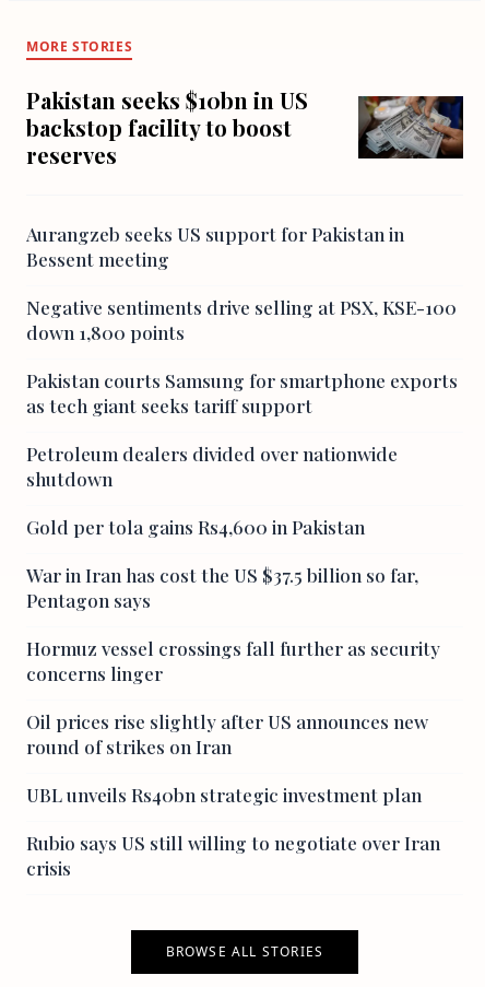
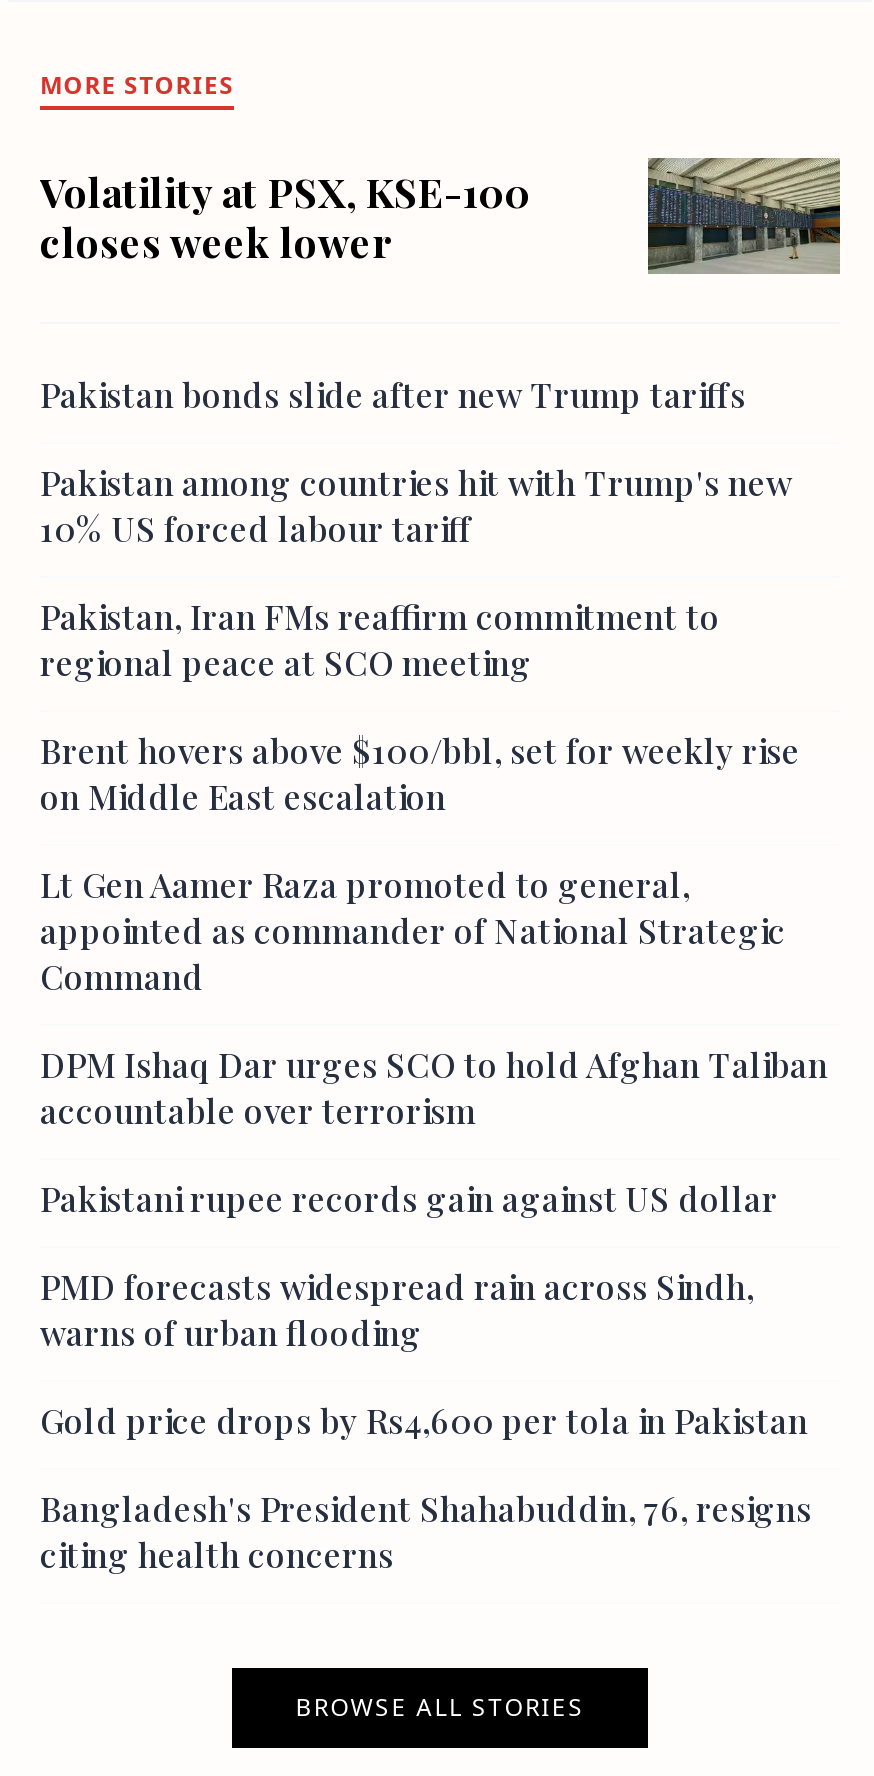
- Pakistan seeks $10bn in US
- backstop facility to boost
- reserves
+ Volatility at PSX, KSE-100
+ closes week lower

- [image]
+ [image]

- Aurangzeb seeks US support for Pakistan in
- Bessent meeting
+ Pakistan bonds slide after new Trump tariffs

- Negative sentiments drive selling at PSX, KSE-100
- down 1,800 points
+ Pakistan among countries hit with Trump's new
+ 10% US forced labour tariff

- Pakistan courts Samsung for smartphone exports
- as tech giant seeks tariff support
+ Pakistan, Iran FMs reaffirm commitment to
+ regional peace at SCO meeting

- Petroleum dealers divided over nationwide
- shutdown
+ Brent hovers above $100/bbl, set for weekly rise
+ on Middle East escalation

- Gold per tola gains Rs4,600 in Pakistan
+ Lt Gen Aamer Raza promoted to general,
+ appointed as commander of National Strategic
+ Command

- War in Iran has cost the US $37.5 billion so far,
- Pentagon says
+ DPM Ishaq Dar urges SCO to hold Afghan Taliban
+ accountable over terrorism

- Hormuz vessel crossings fall further as security
- concerns linger
+ Pakistani rupee records gain against US dollar

- Oil prices rise slightly after US announces new
- round of strikes on Iran
+ PMD forecasts widespread rain across Sindh,
+ warns of urban flooding

- UBL unveils Rs40bn strategic investment plan
+ Gold price drops by Rs4,600 per tola in Pakistan

- Rubio says US still willing to negotiate over Iran
- crisis
+ Bangladesh's President Shahabuddin, 76, resigns
+ citing health concerns
